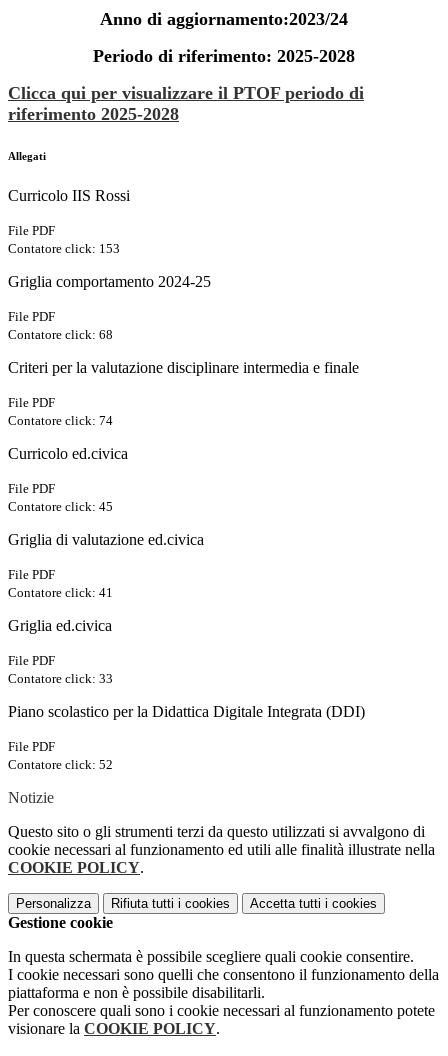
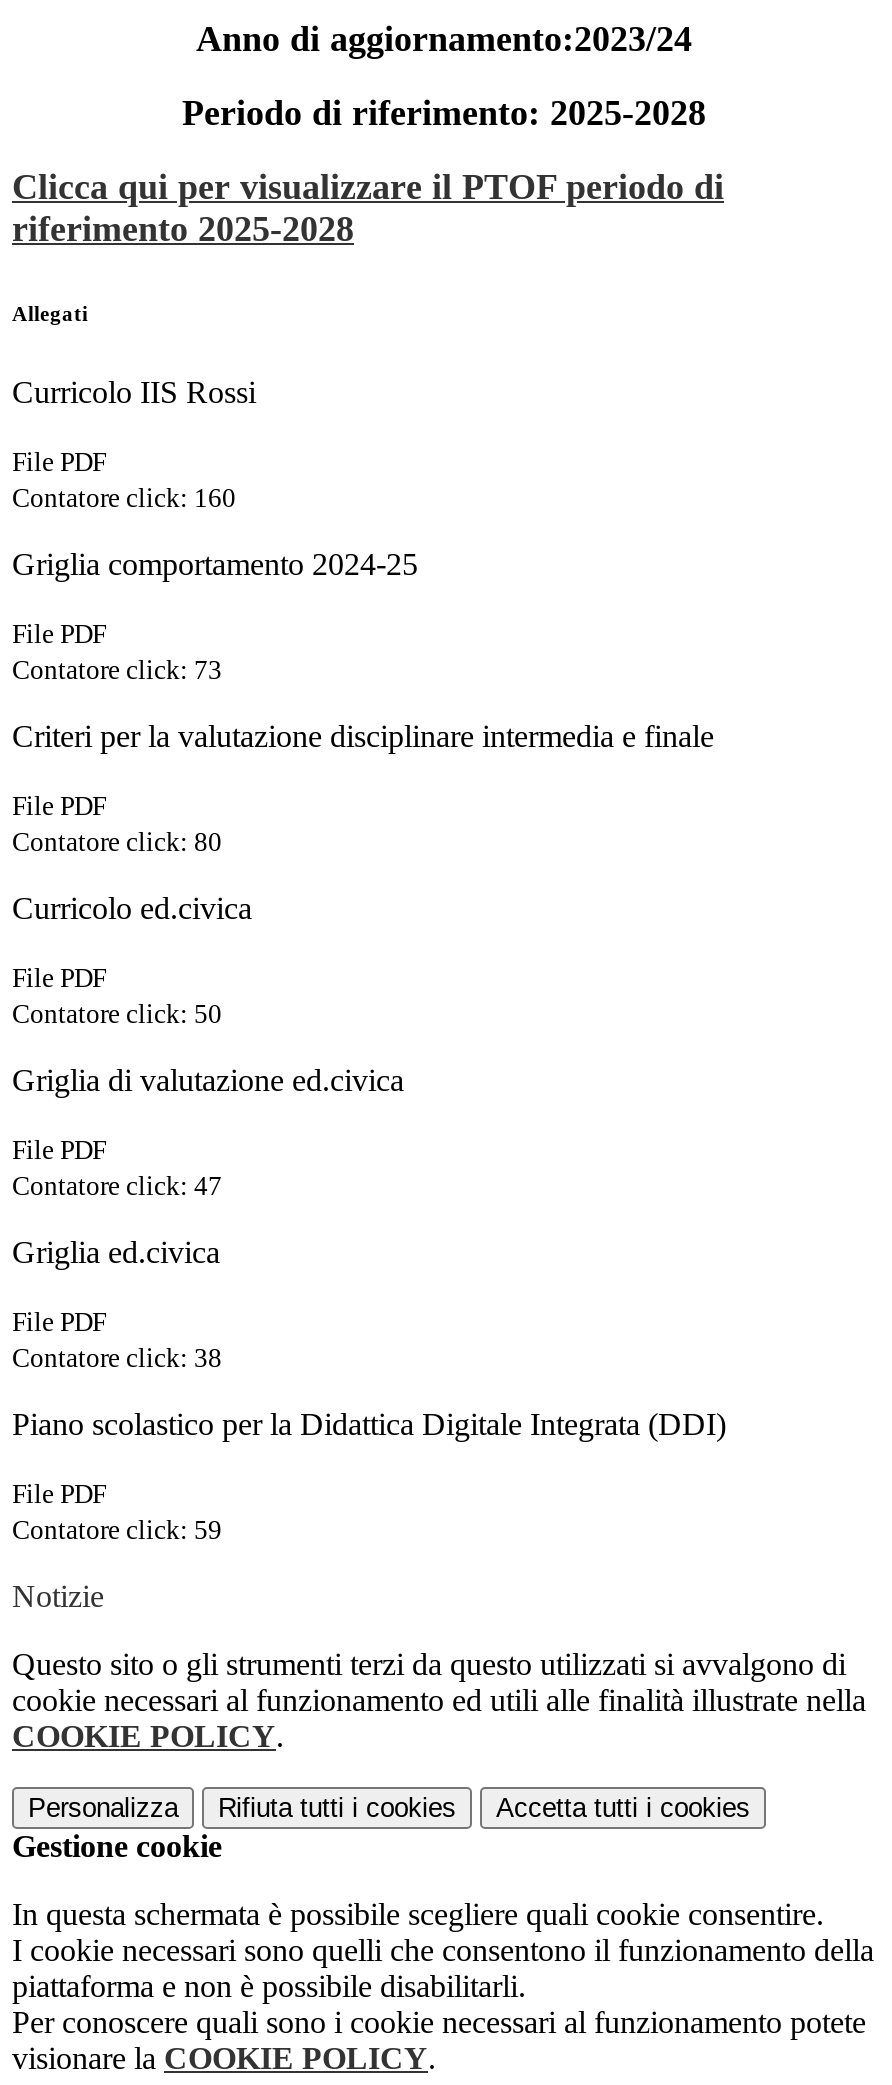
- Contatore click: 153
+ Contatore click: 160

- Contatore click: 68
+ Contatore click: 73

- Contatore click: 74
+ Contatore click: 80

- Contatore click: 45
+ Contatore click: 50

- Contatore click: 41
+ Contatore click: 47

- Contatore click: 33
+ Contatore click: 38

- Contatore click: 52
+ Contatore click: 59
